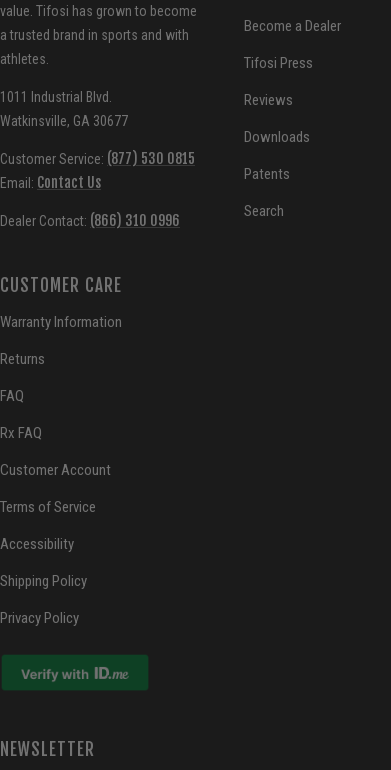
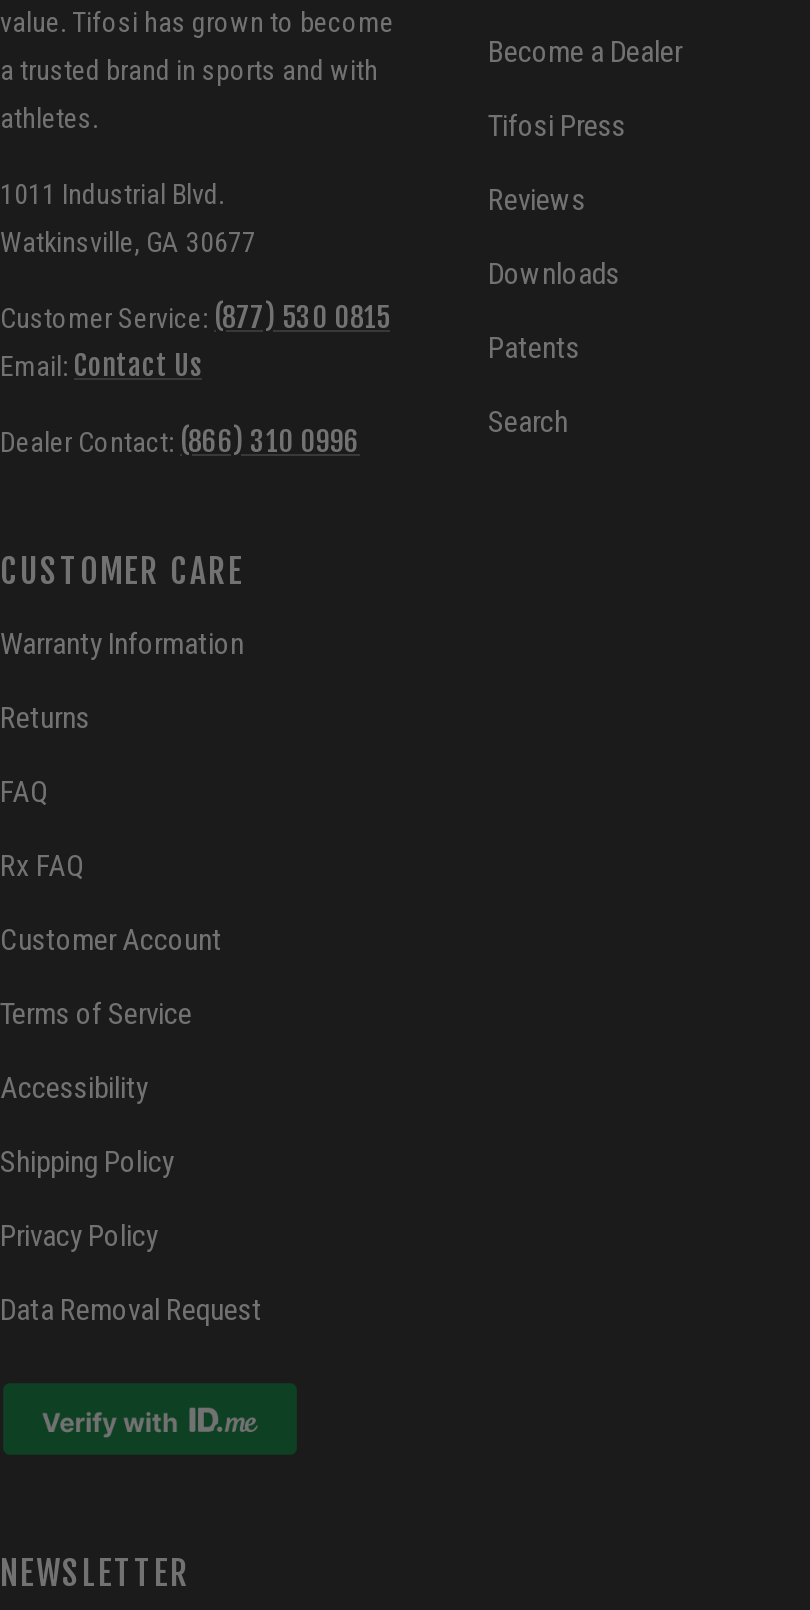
+ Data Removal Request
